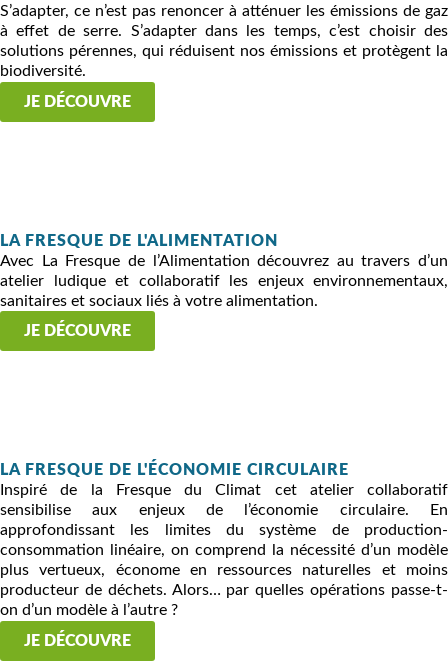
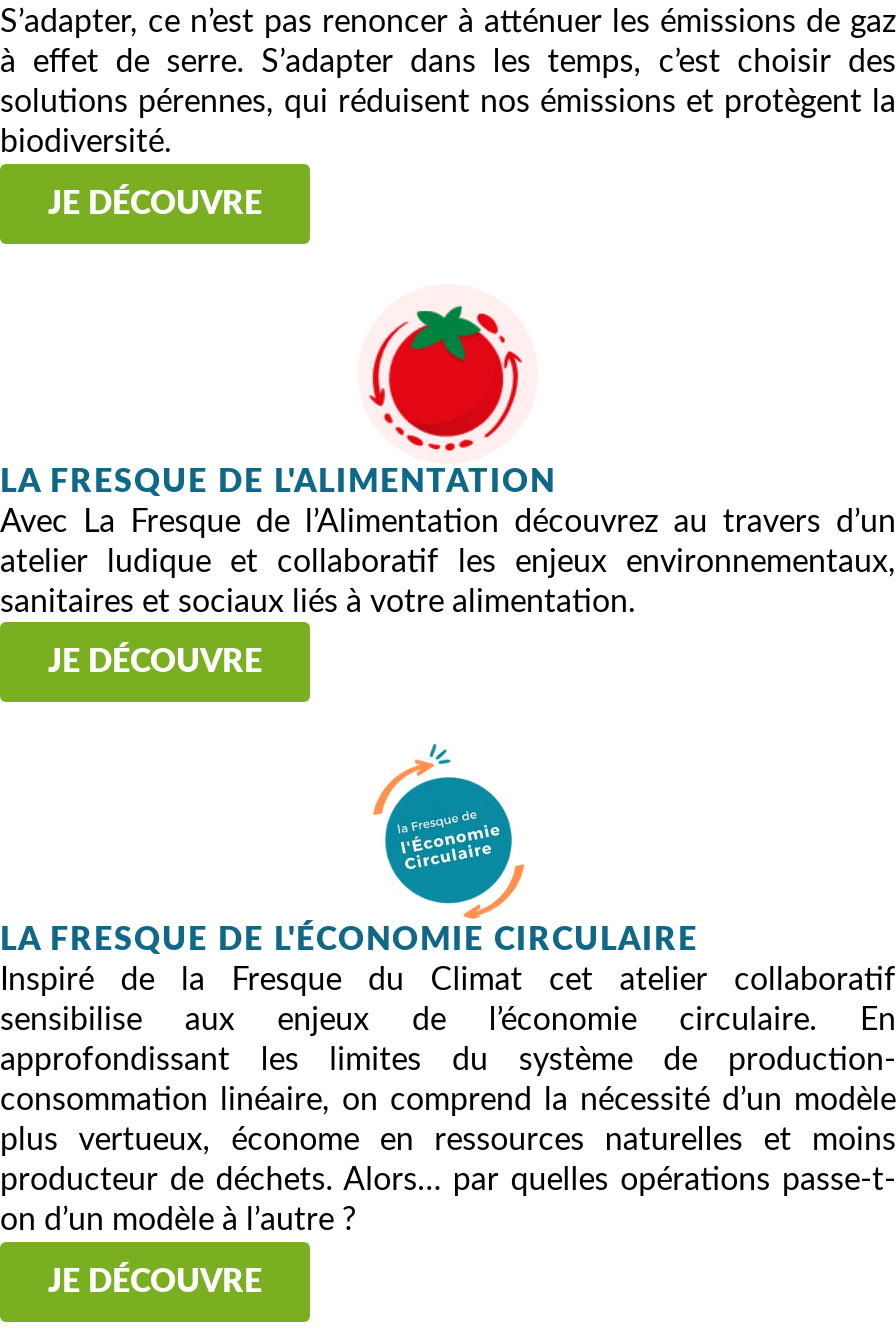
+ [image]

+ [image]
